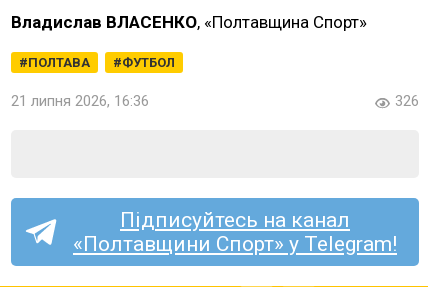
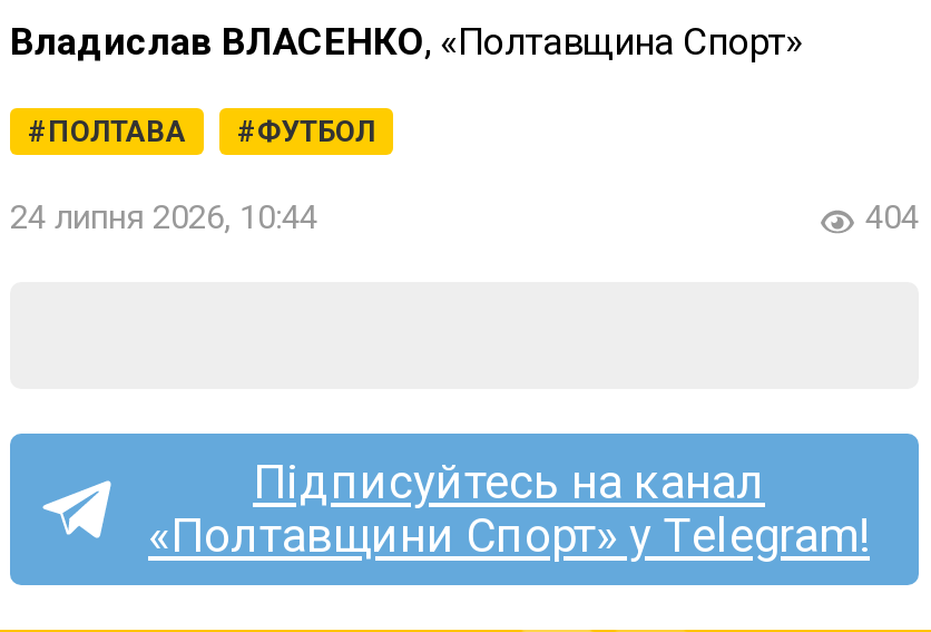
- 21 липня 2026, 16:36
+ 24 липня 2026, 10:44

- 326
+ 404
